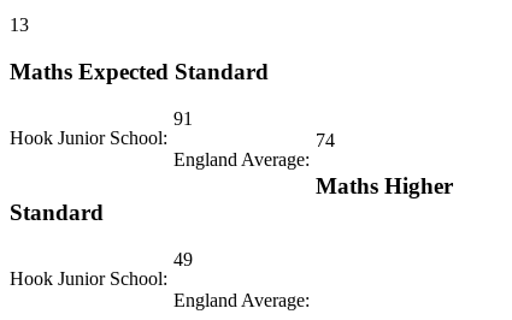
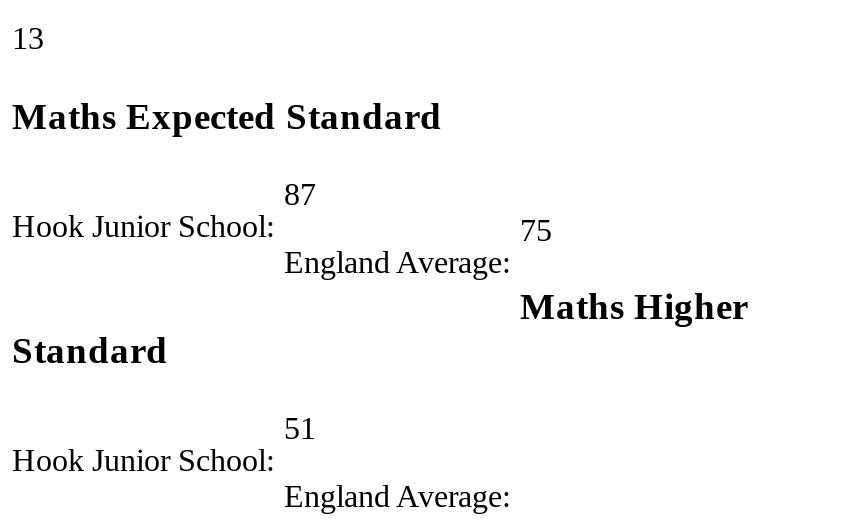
- 91
+ 87

- 74
+ 75

- 49
+ 51
